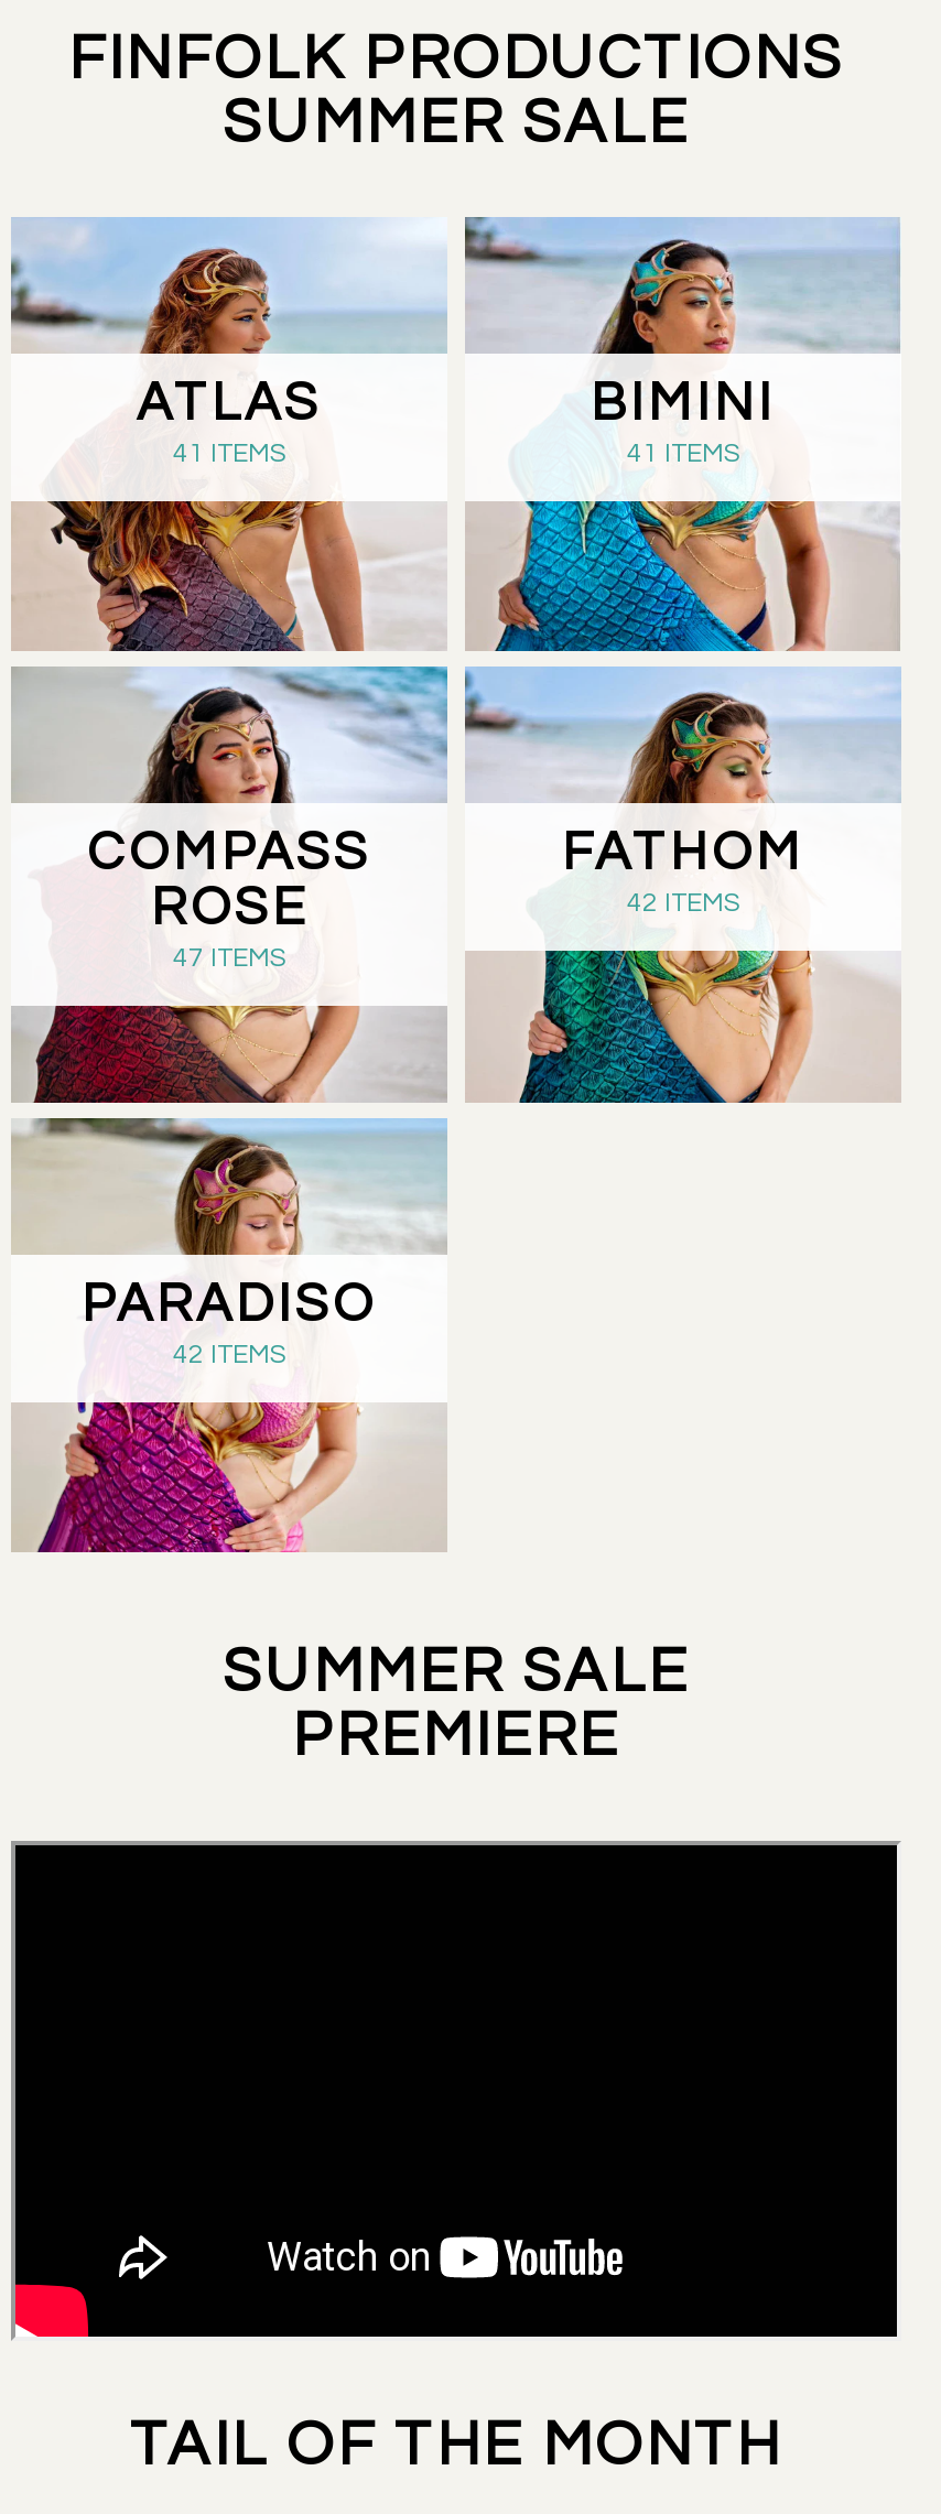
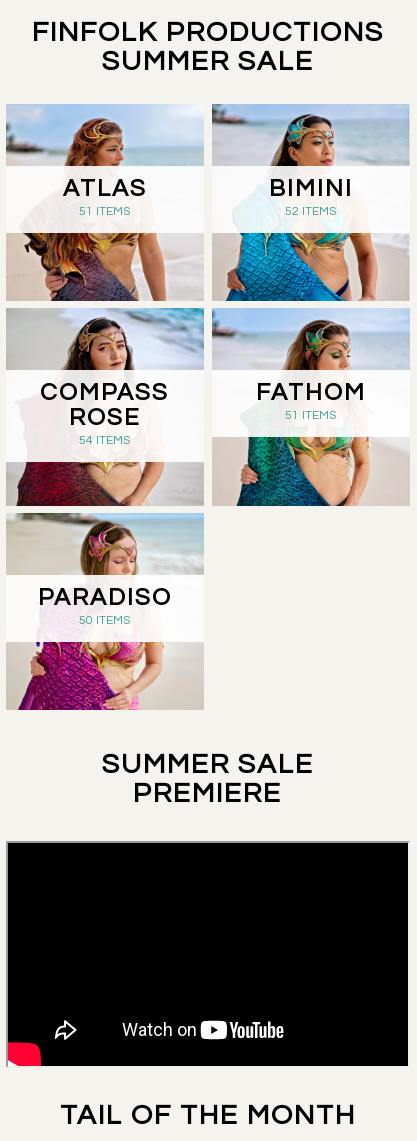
- 41 ITEMS
+ 51 ITEMS

- 41 ITEMS
+ 52 ITEMS

- 42 ITEMS
+ 51 ITEMS

- 47 ITEMS
+ 54 ITEMS

- 42 ITEMS
+ 50 ITEMS
